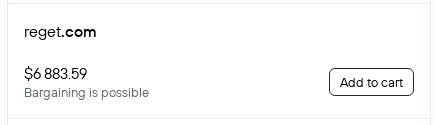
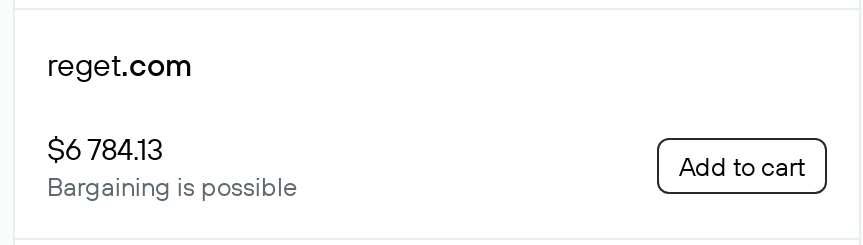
- $6 883.59
+ $6 784.13
